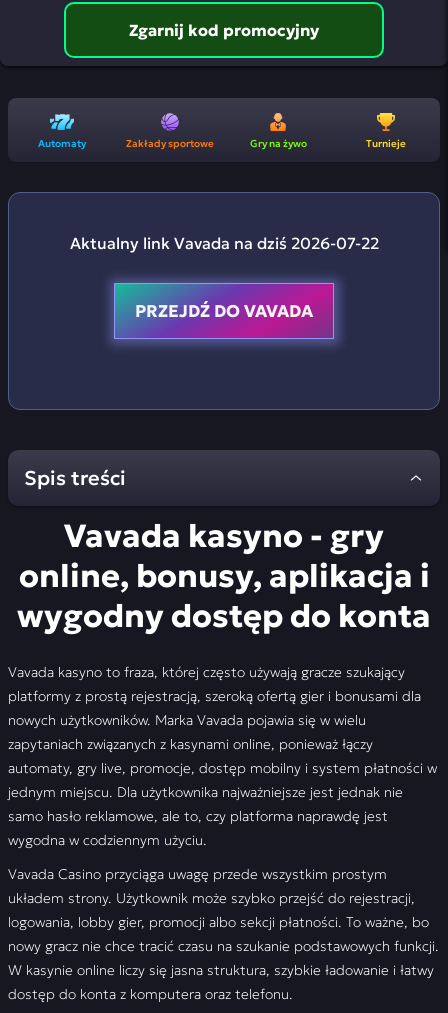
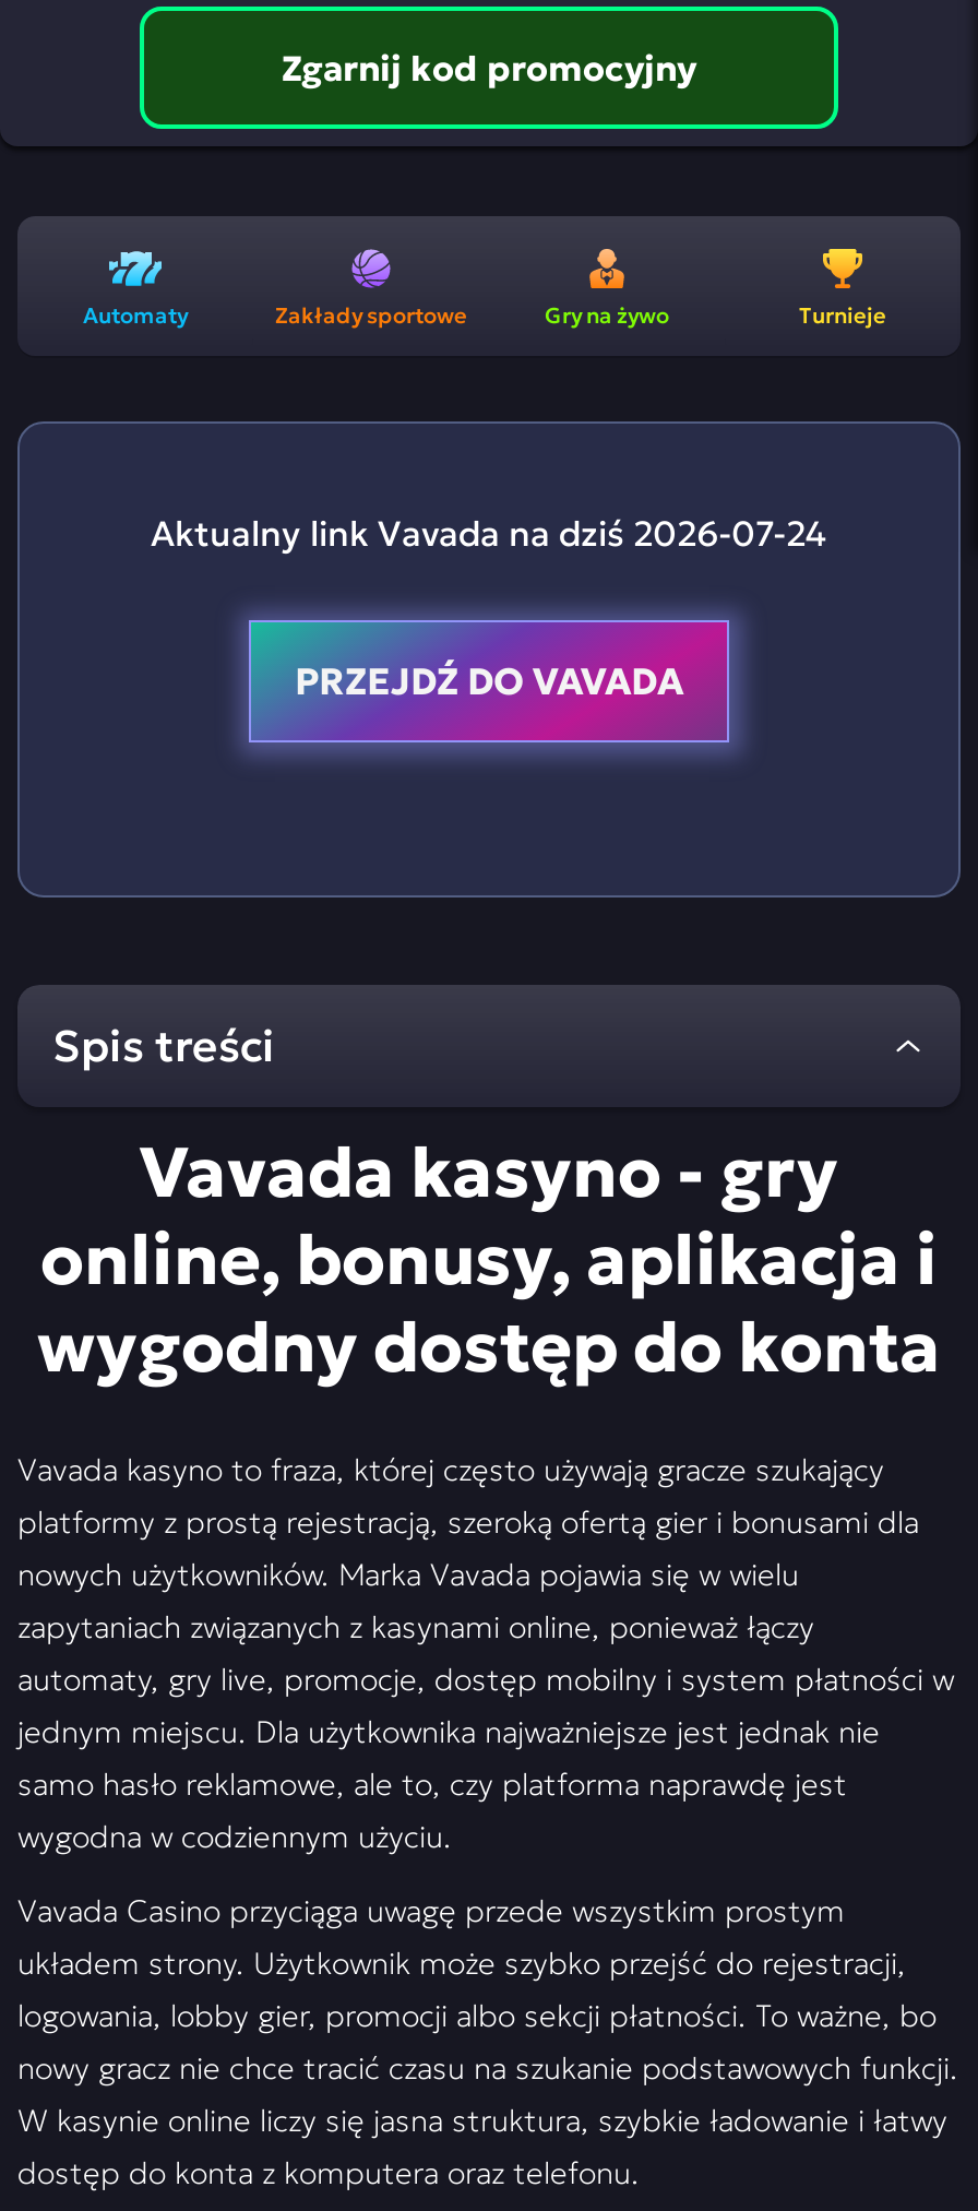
- Aktualny link Vavada na dziś 2026-07-22
+ Aktualny link Vavada na dziś 2026-07-24
